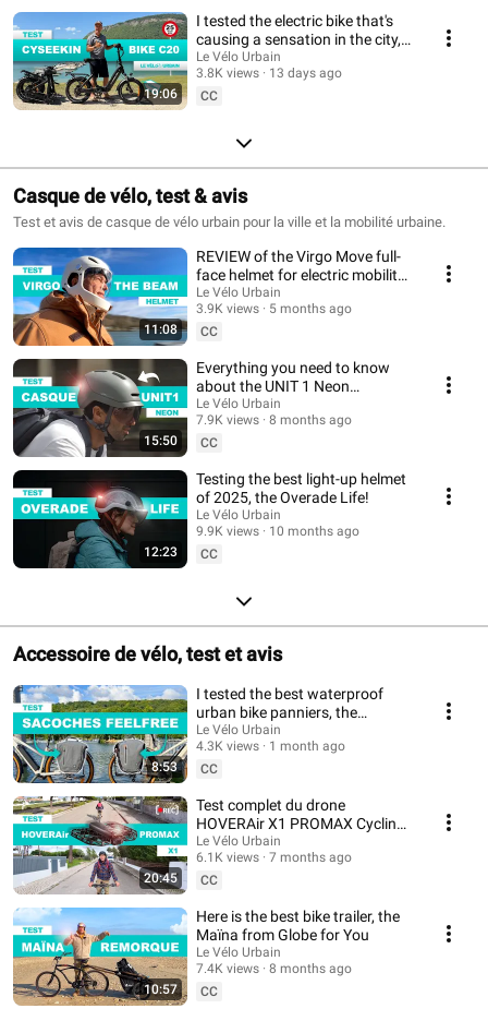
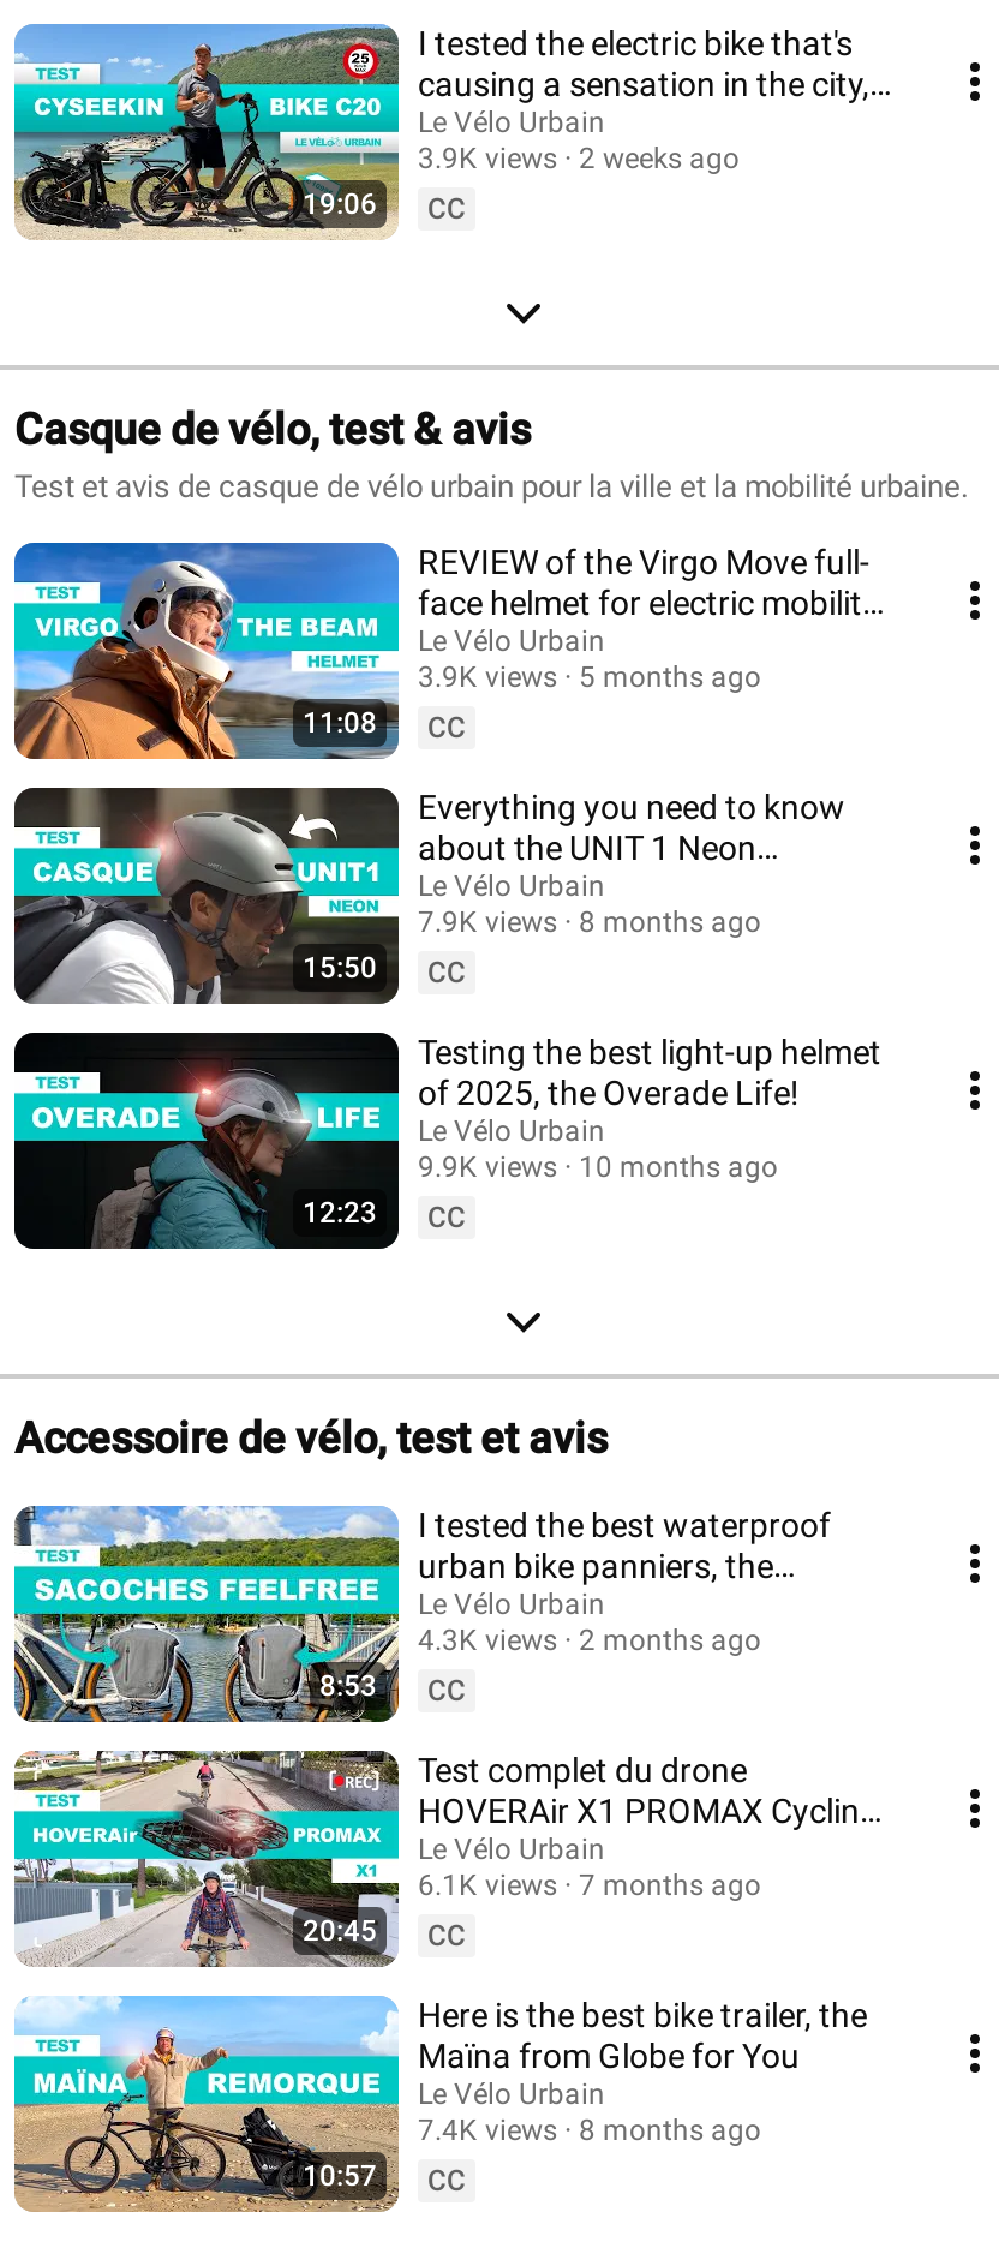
- 3.8K views
+ 3.9K views

- 13 days ago
+ 2 weeks ago

- 4.3K views 1 month ago
+ 4.3K views 2 months ago
